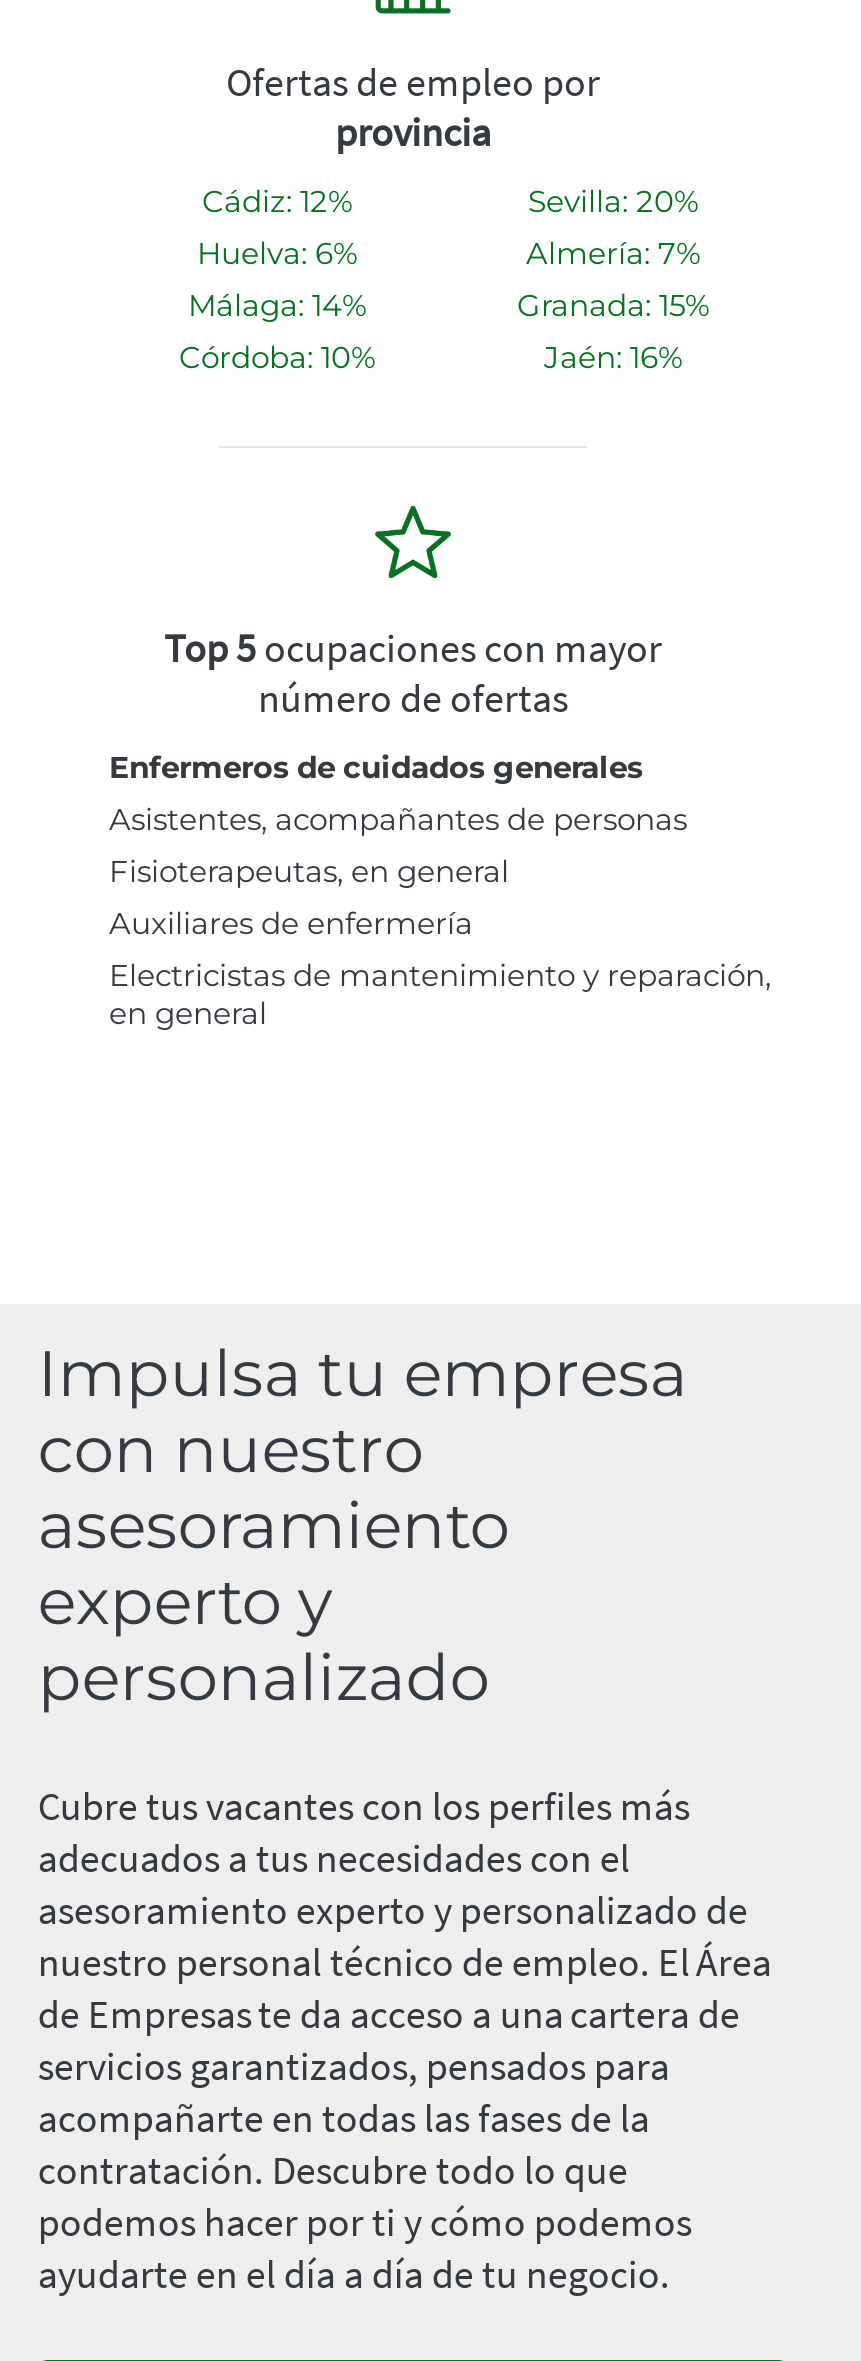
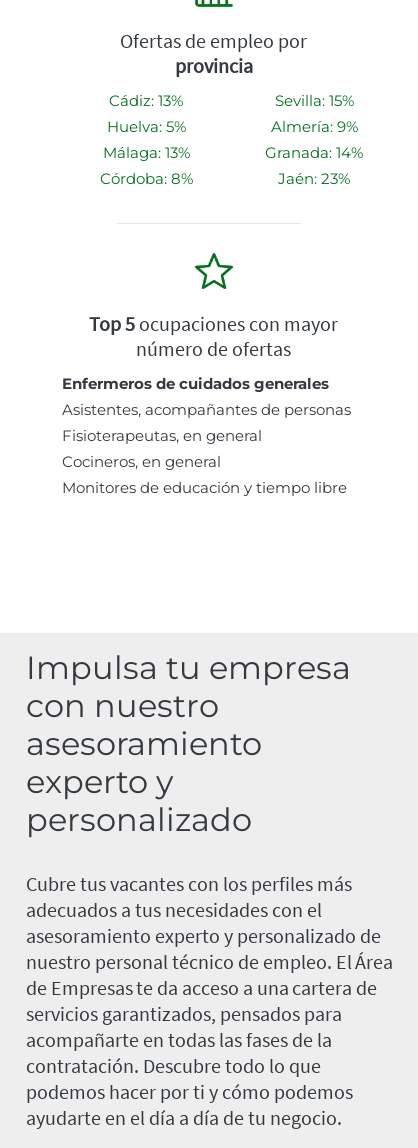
- Cádiz: 12%
+ Cádiz: 13%

- Sevilla: 20%
+ Sevilla: 15%

- Huelva: 6%
+ Huelva: 5%

- Almería: 7%
+ Almería: 9%

- Málaga: 14%
+ Málaga: 13%

- Granada: 15%
+ Granada: 14%

- Córdoba: 10%
+ Córdoba: 8%

- Jaén: 16%
+ Jaén: 23%

- Auxiliares de enfermería
- Electricistas de mantenimiento y reparación,
- en general
+ Cocineros, en general
+ Monitores de educación y tiempo libre
